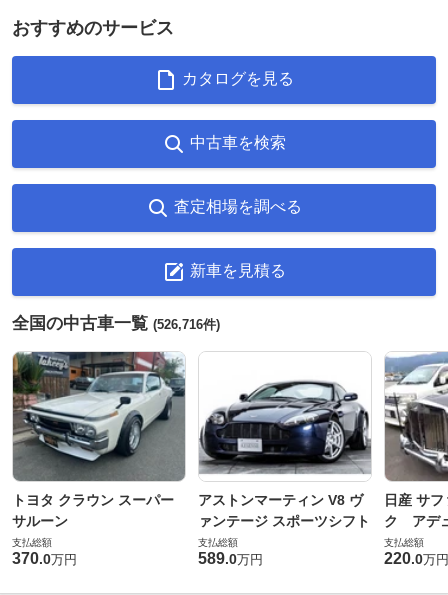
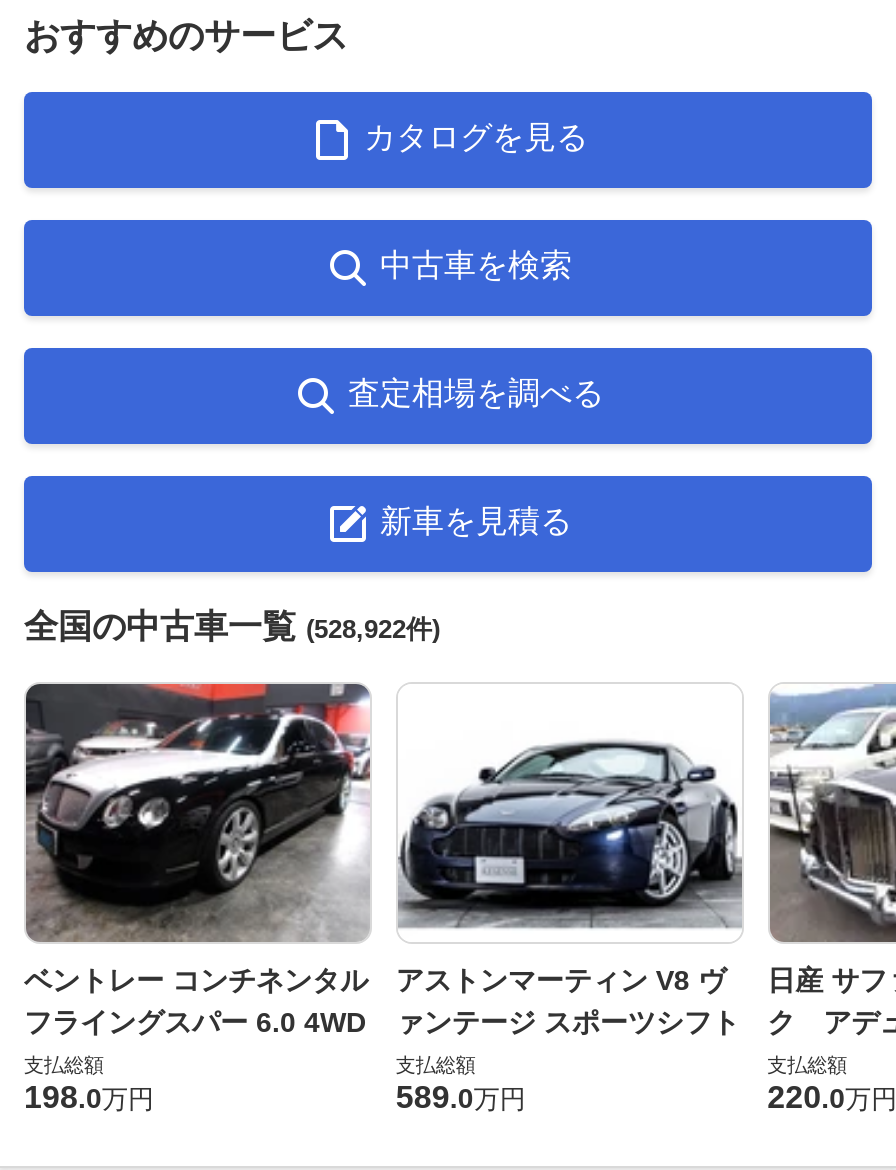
- 全国の中古車一覧(526,716件)
+ 全国の中古車一覧(528,922件)

- [image]
- トヨタ クラウン スーパー
- サルーン
+ [image]
+ ベントレー コンチネンタル
+ フライングスパー 6.0 4WD

- 370.0万円
+ 198.0万円
